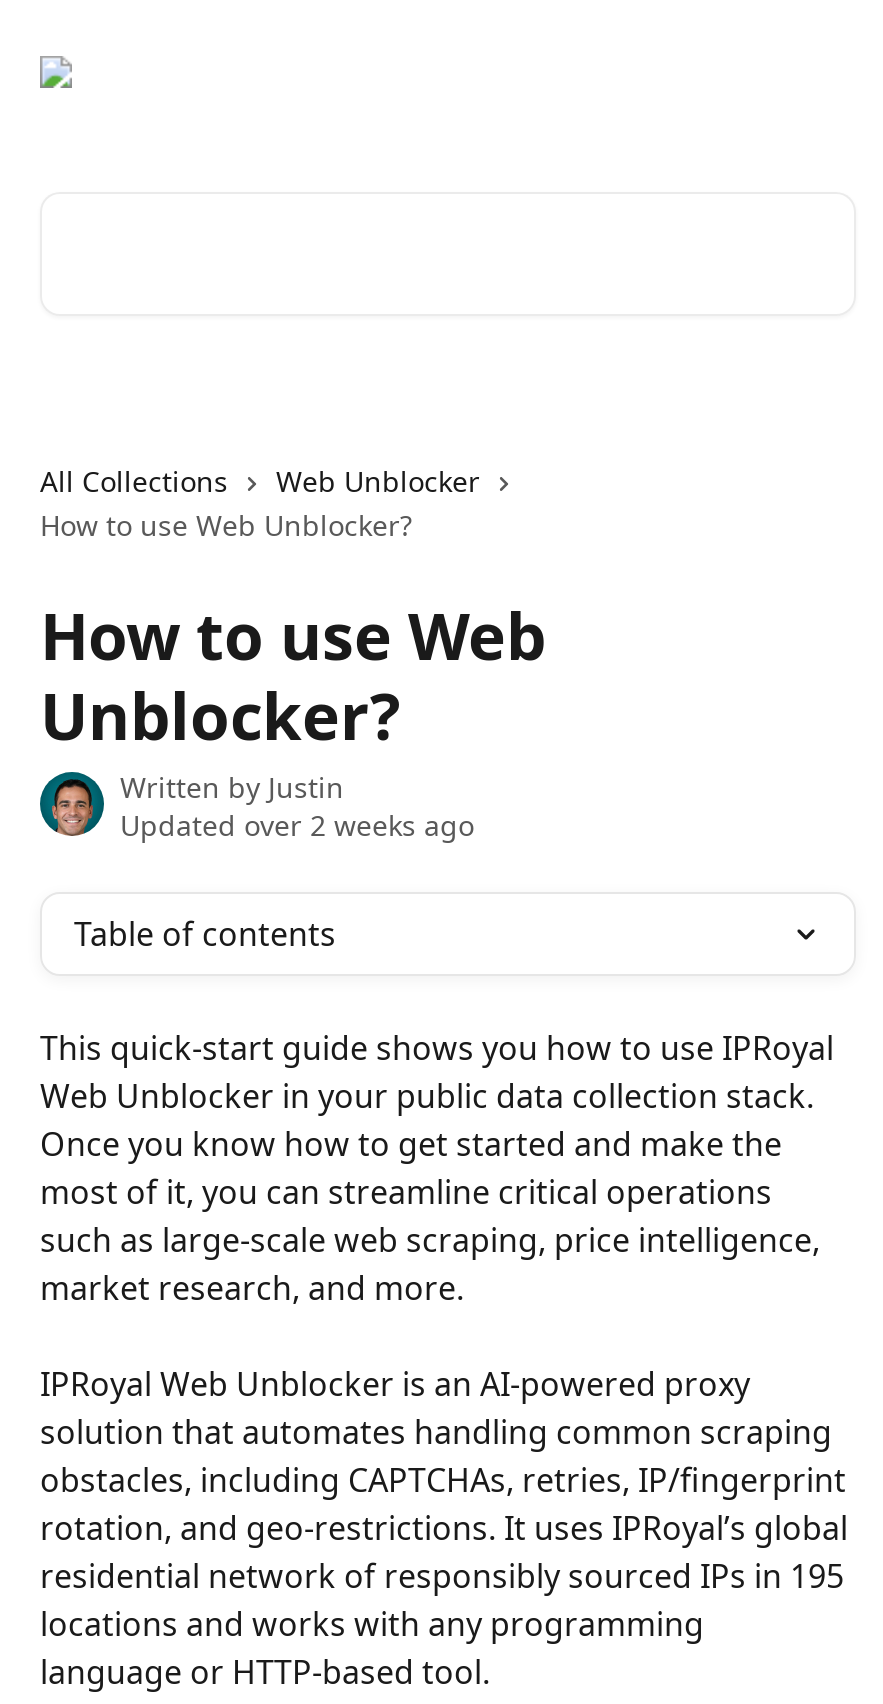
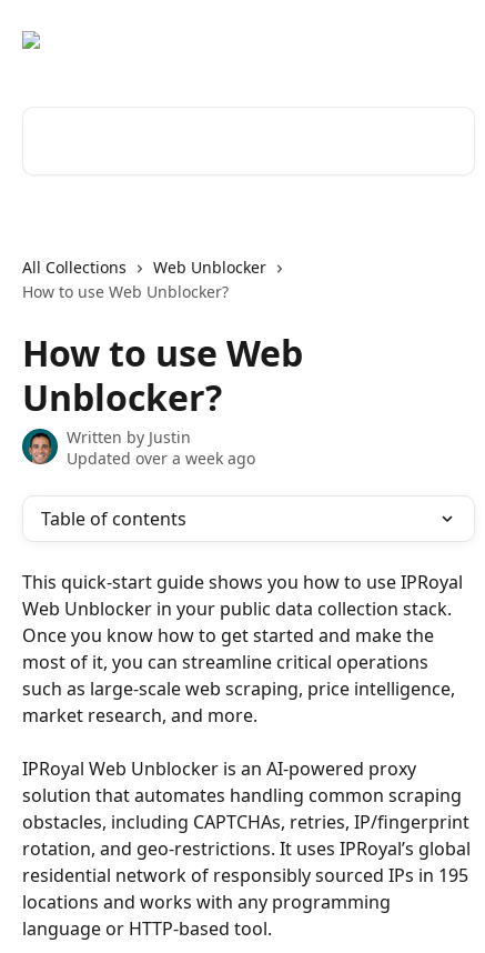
- Updated over 2 weeks ago
+ Updated over a week ago
